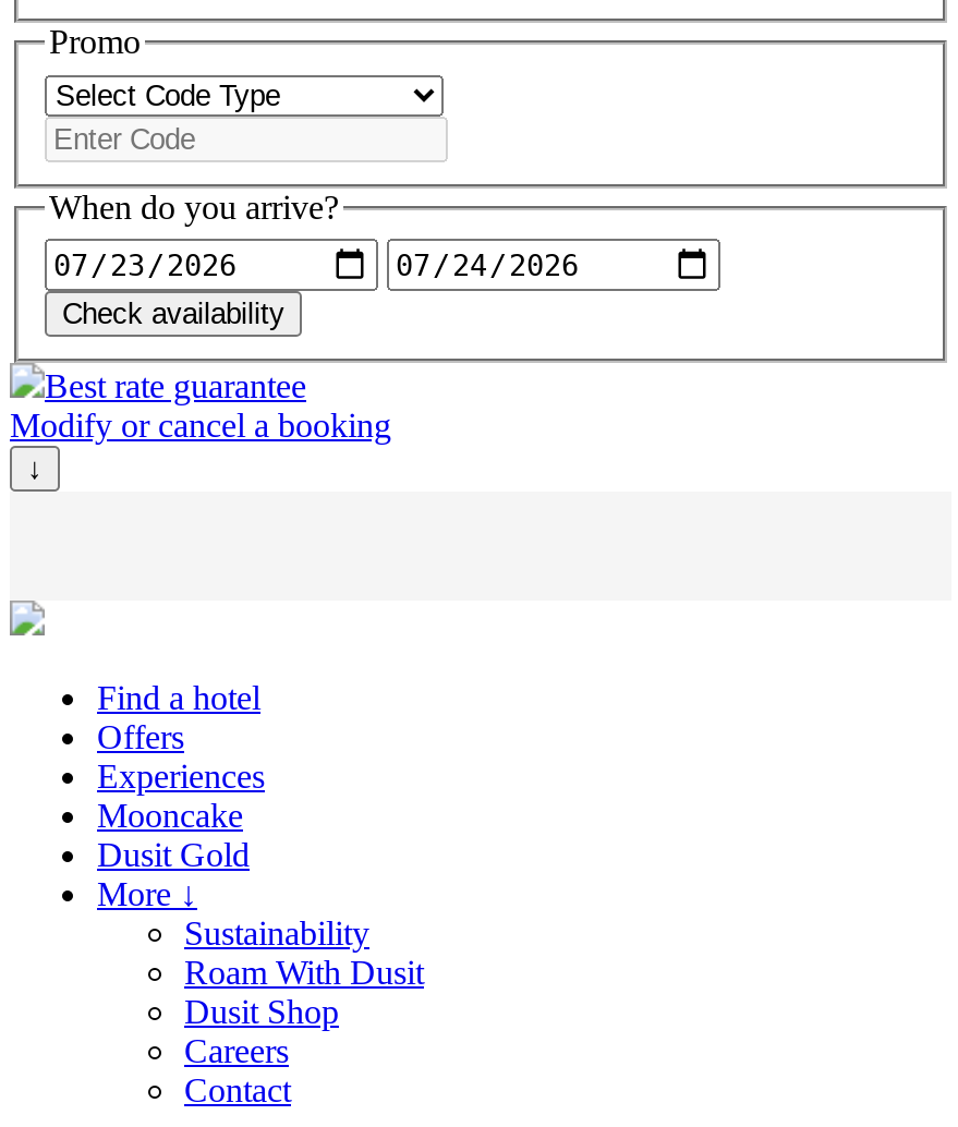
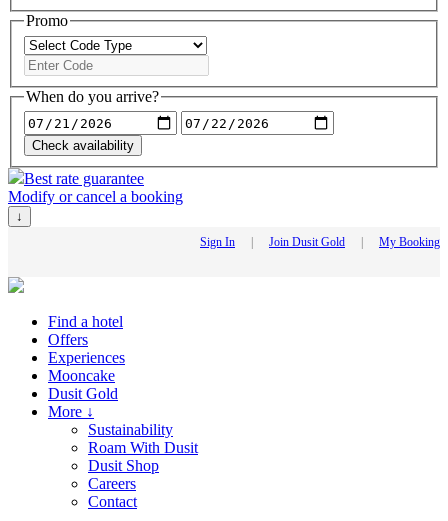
+ Sign In
+ Join Dusit Gold
+ My Booking
